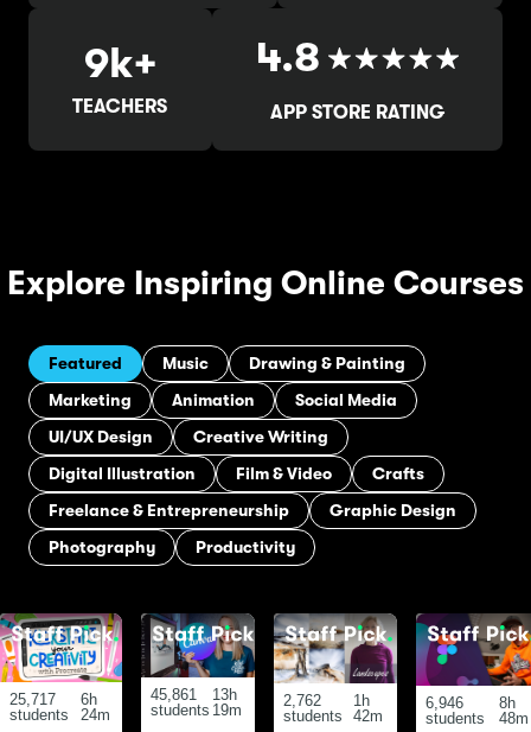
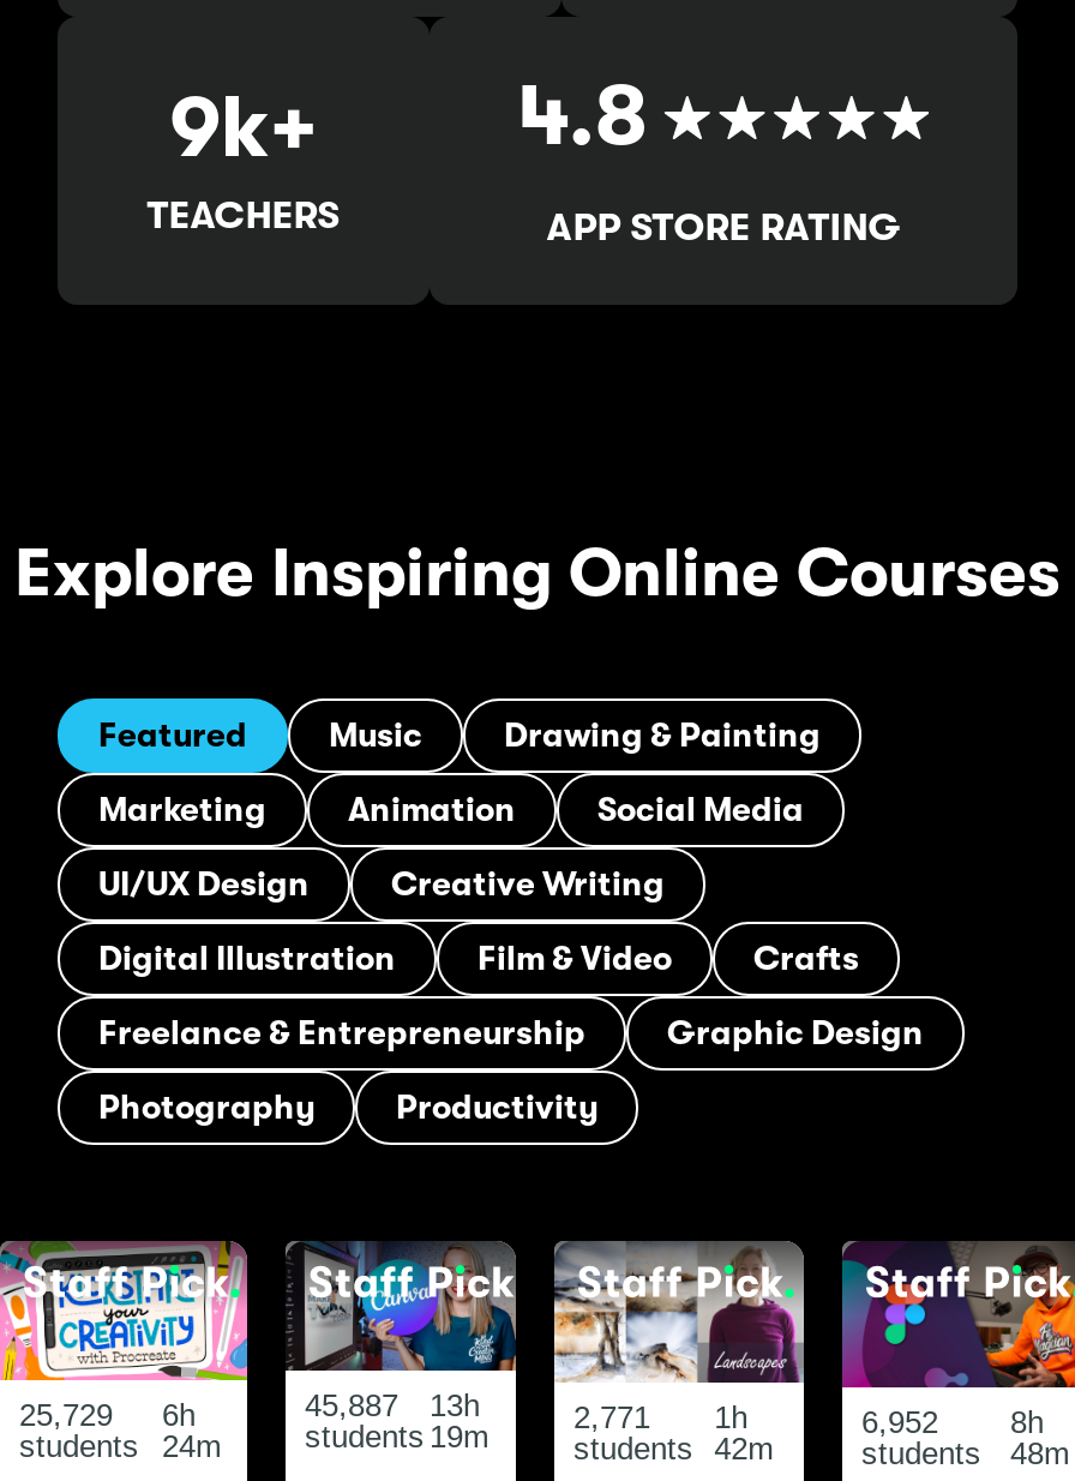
- 25,717 6h
+ 25,729 6h

- 45,861 13h
+ 45,887 13h

- 2,762 1h
+ 2,771 1h

- 6,946 8h
+ 6,952 8h
